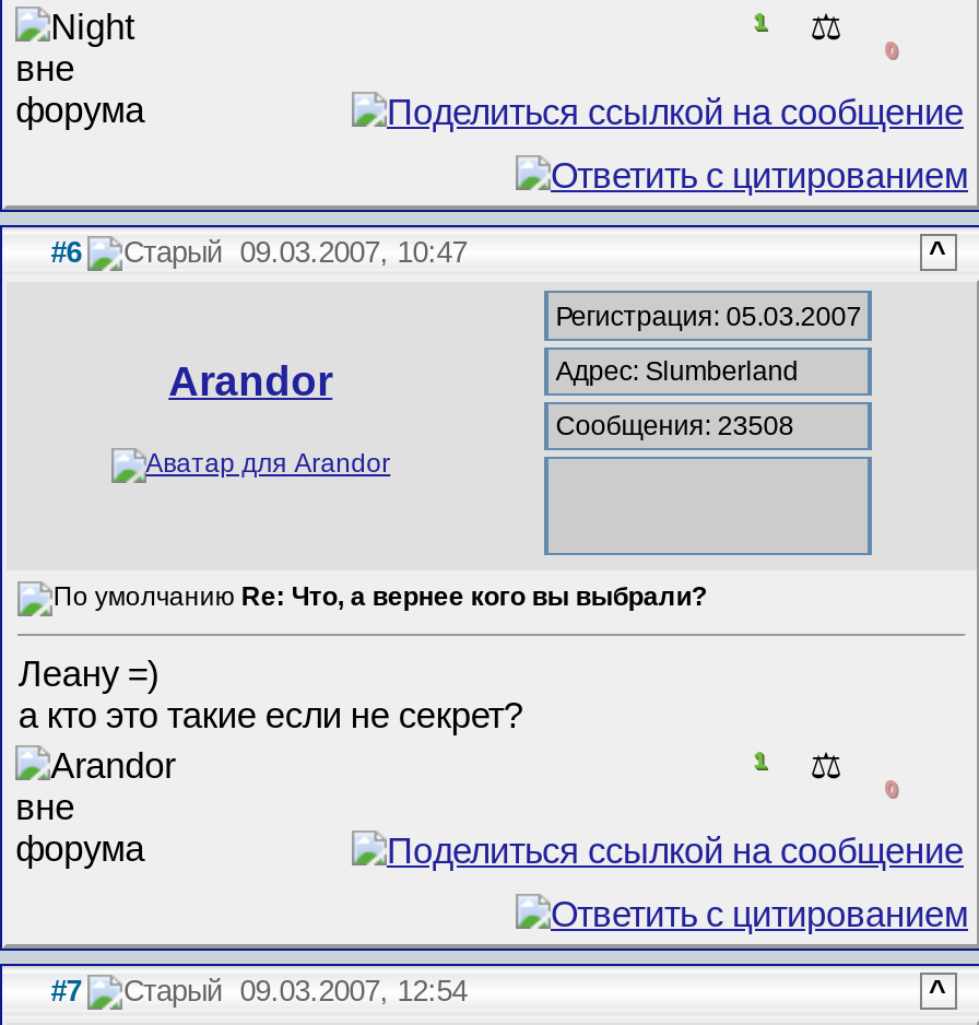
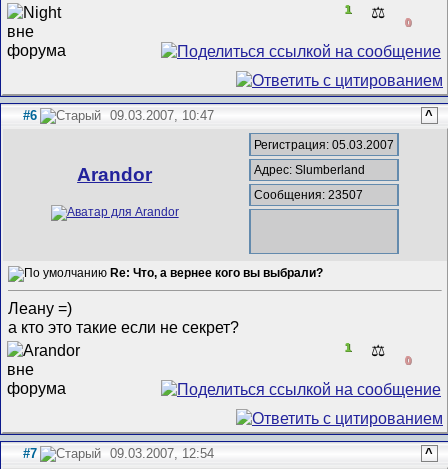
- Сообщения: 23508
+ Сообщения: 23507
